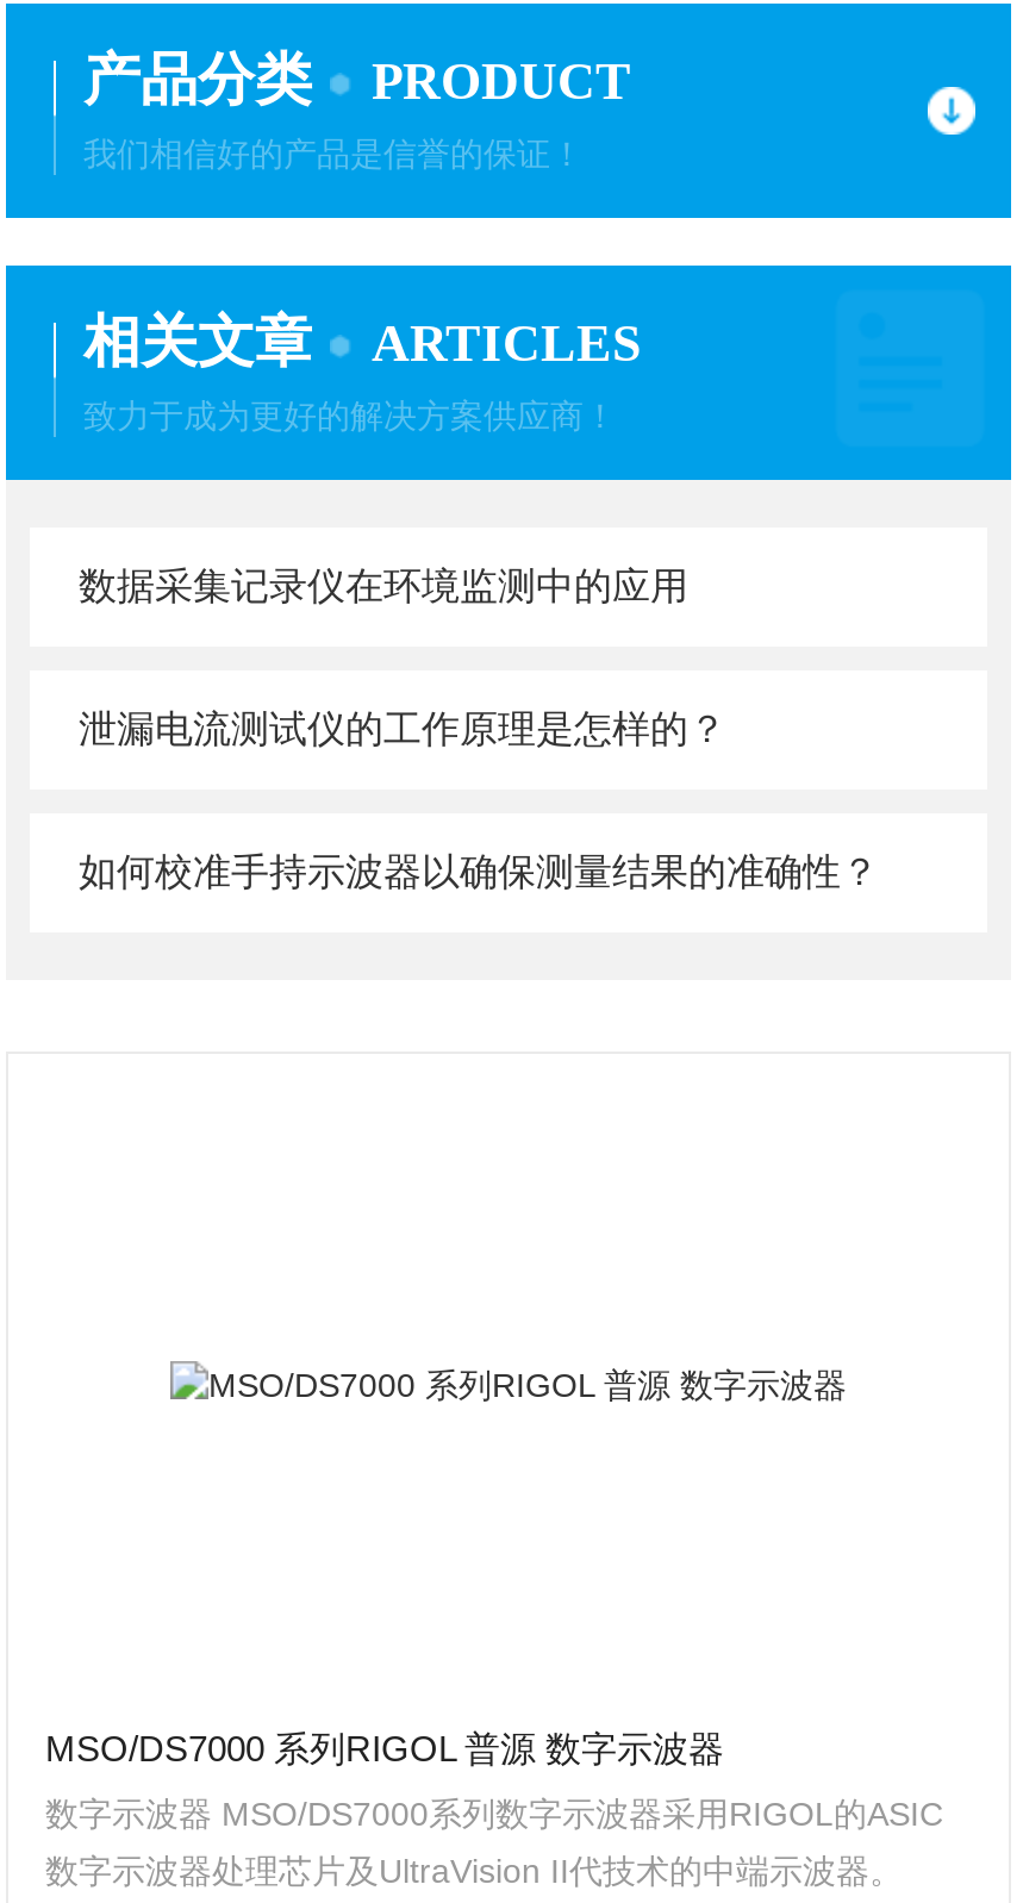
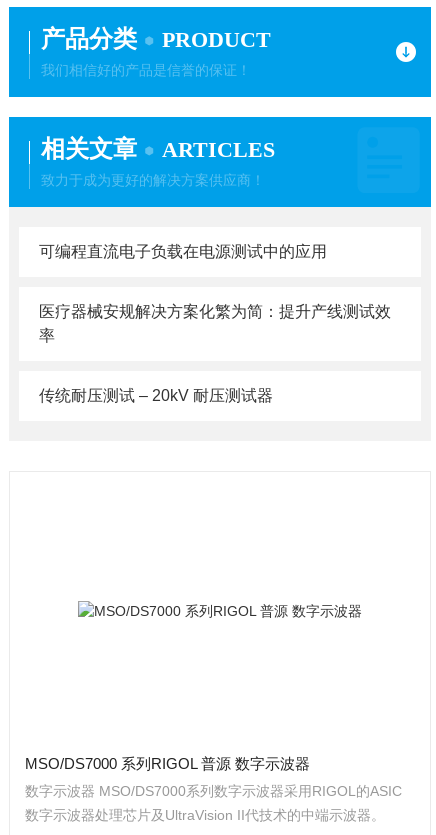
- 数据采集记录仪在环境监测中的应用
+ 可编程直流电子负载在电源测试中的应用

- 泄漏电流测试仪的工作原理是怎样的？
+ 医疗器械安规解决方案化繁为简：提升产线测试效
+ 率

- 如何校准手持示波器以确保测量结果的准确性？
+ 传统耐压测试 – 20kV 耐压测试器
